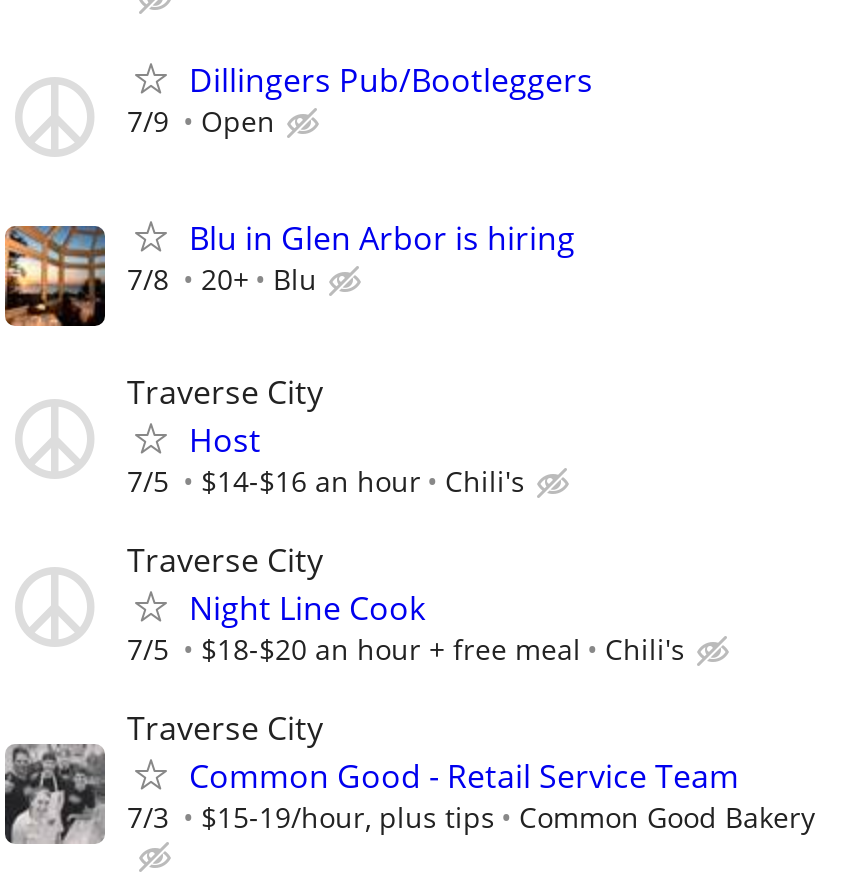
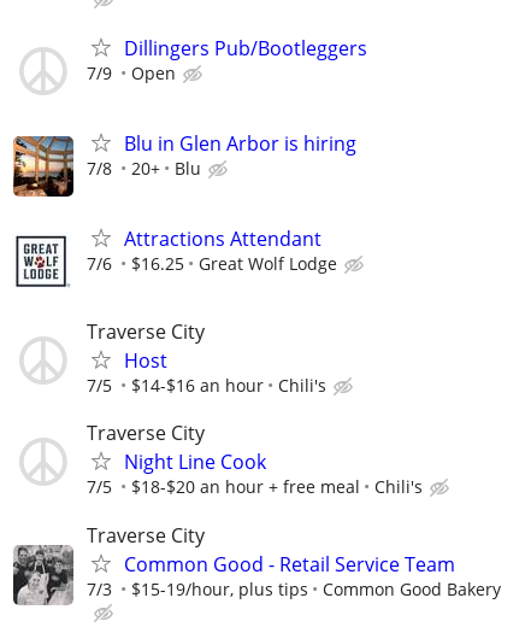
+ [image]
+ Attractions Attendant
+ 7/6
+ $16.25
+ Great Wolf Lodge
